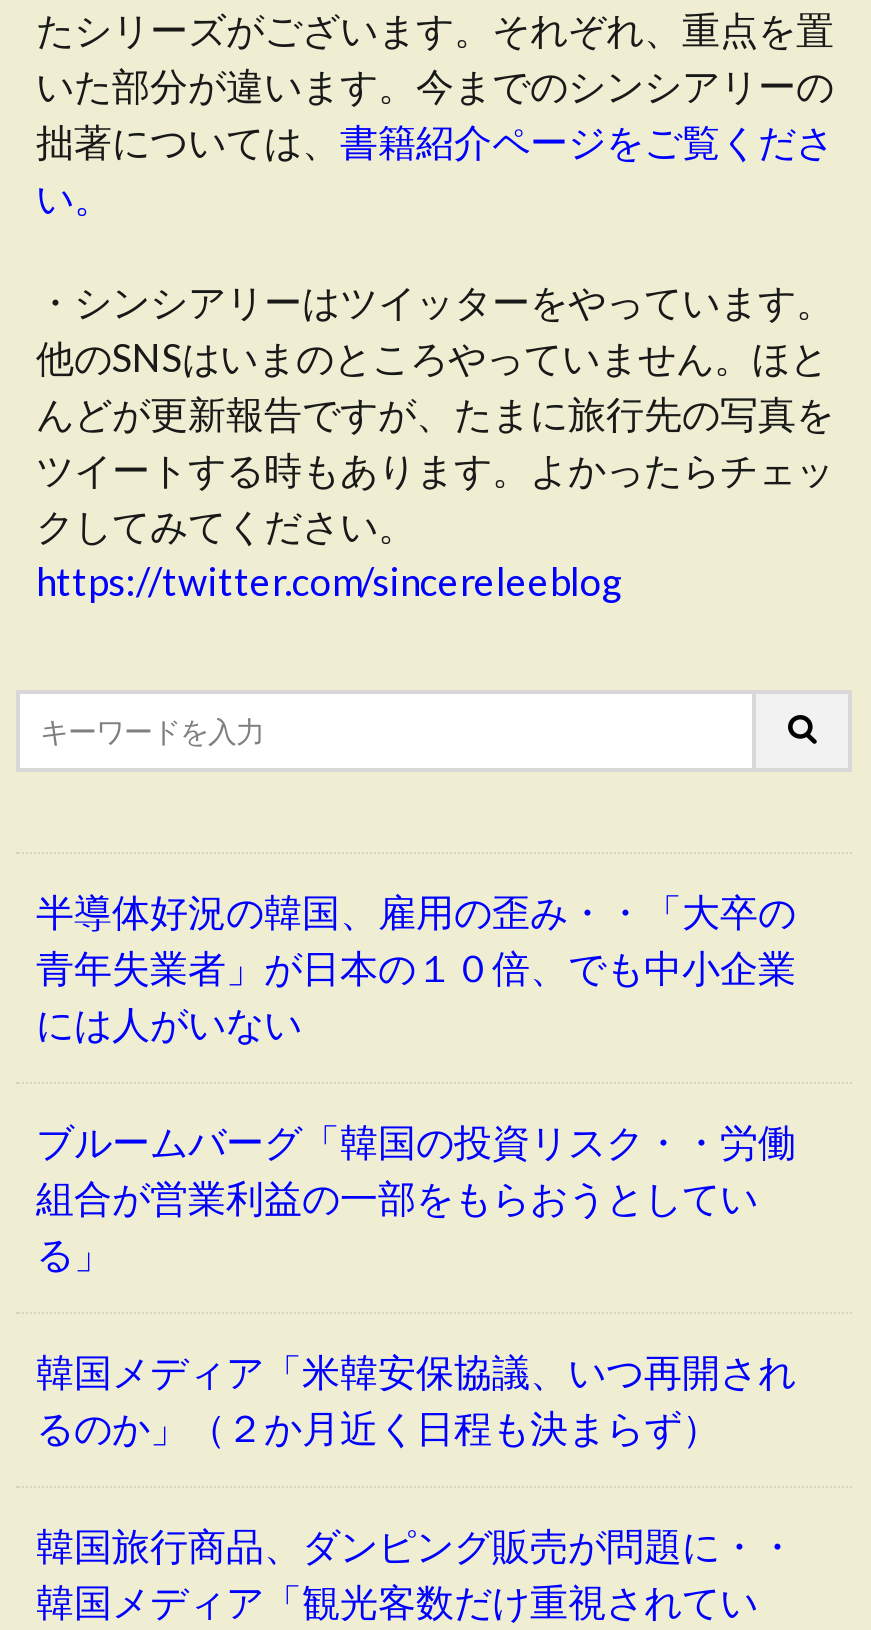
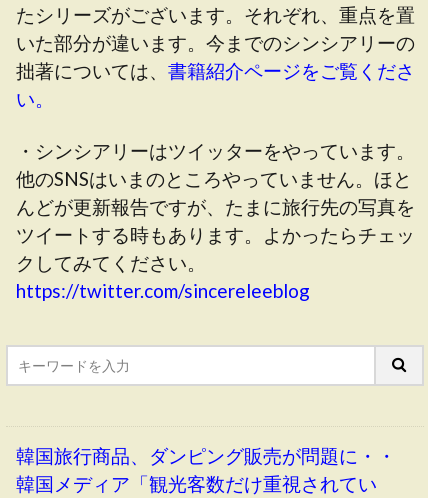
- 半導体好況の韓国、雇用の歪み・・「大卒の
- 青年失業者」が日本の１０倍、でも中小企業
- には人がいない
- ブルームバーグ「韓国の投資リスク・・労働
- 組合が営業利益の一部をもらおうとしてい
- る」
- 韓国メディア「米韓安保協議、いつ再開され
- るのか」（２か月近く日程も決まらず）
